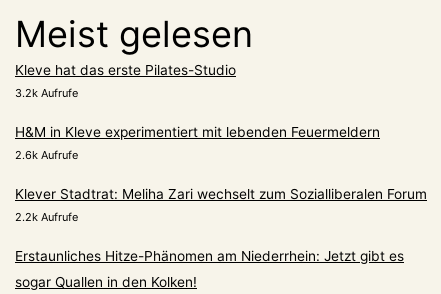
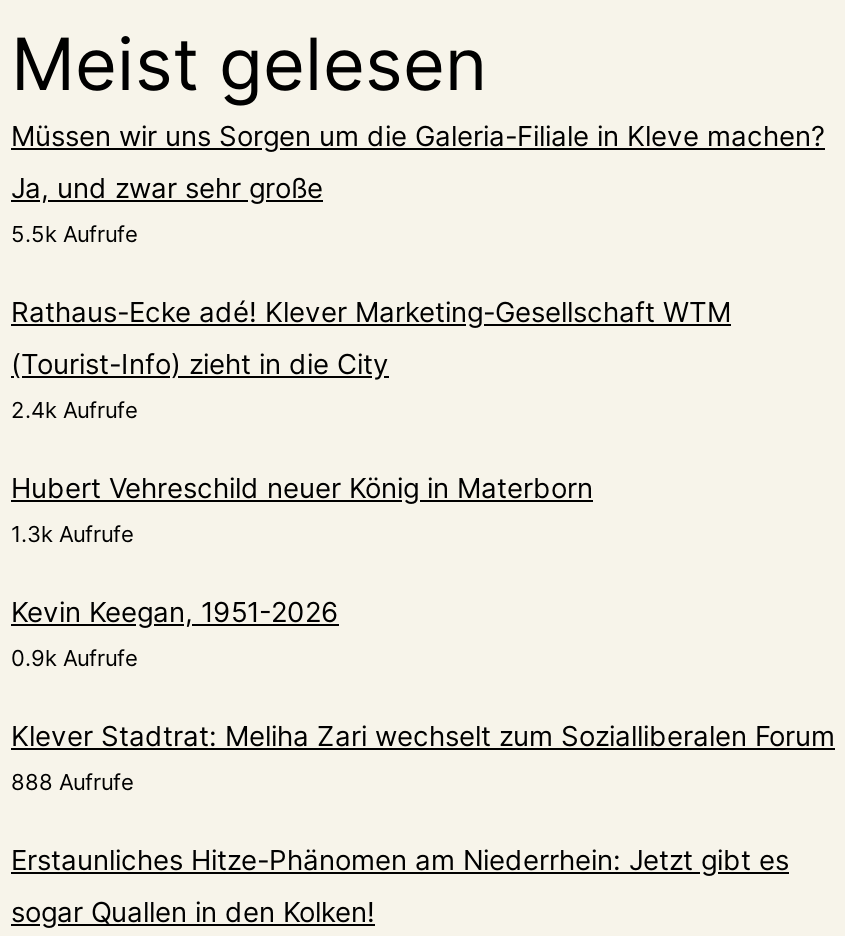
- Kleve hat das erste Pilates-Studio
- 3.2k Aufrufe
- H&M in Kleve experimentiert mit lebenden Feuermeldern
- 2.6k Aufrufe
+ Müssen wir uns Sorgen um die Galeria-Filiale in Kleve machen?
+ Ja, und zwar sehr große
+ 5.5k Aufrufe
+ Rathaus-Ecke adé! Klever Marketing-Gesellschaft WTM
+ (Tourist-Info) zieht in die City
+ 2.4k Aufrufe
+ Hubert Vehreschild neuer König in Materborn
+ 1.3k Aufrufe
+ Kevin Keegan, 1951-2026
+ 0.9k Aufrufe

- 2.2k Aufrufe
+ 888 Aufrufe
